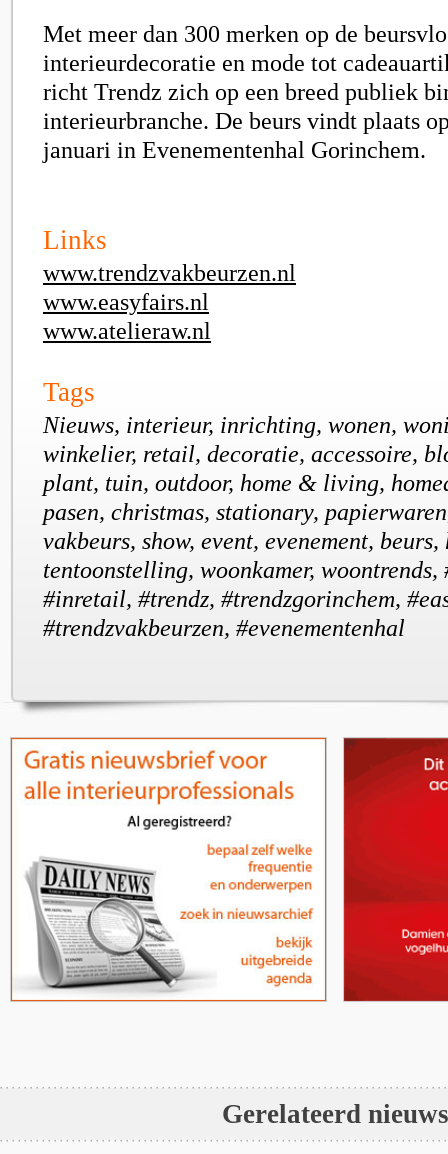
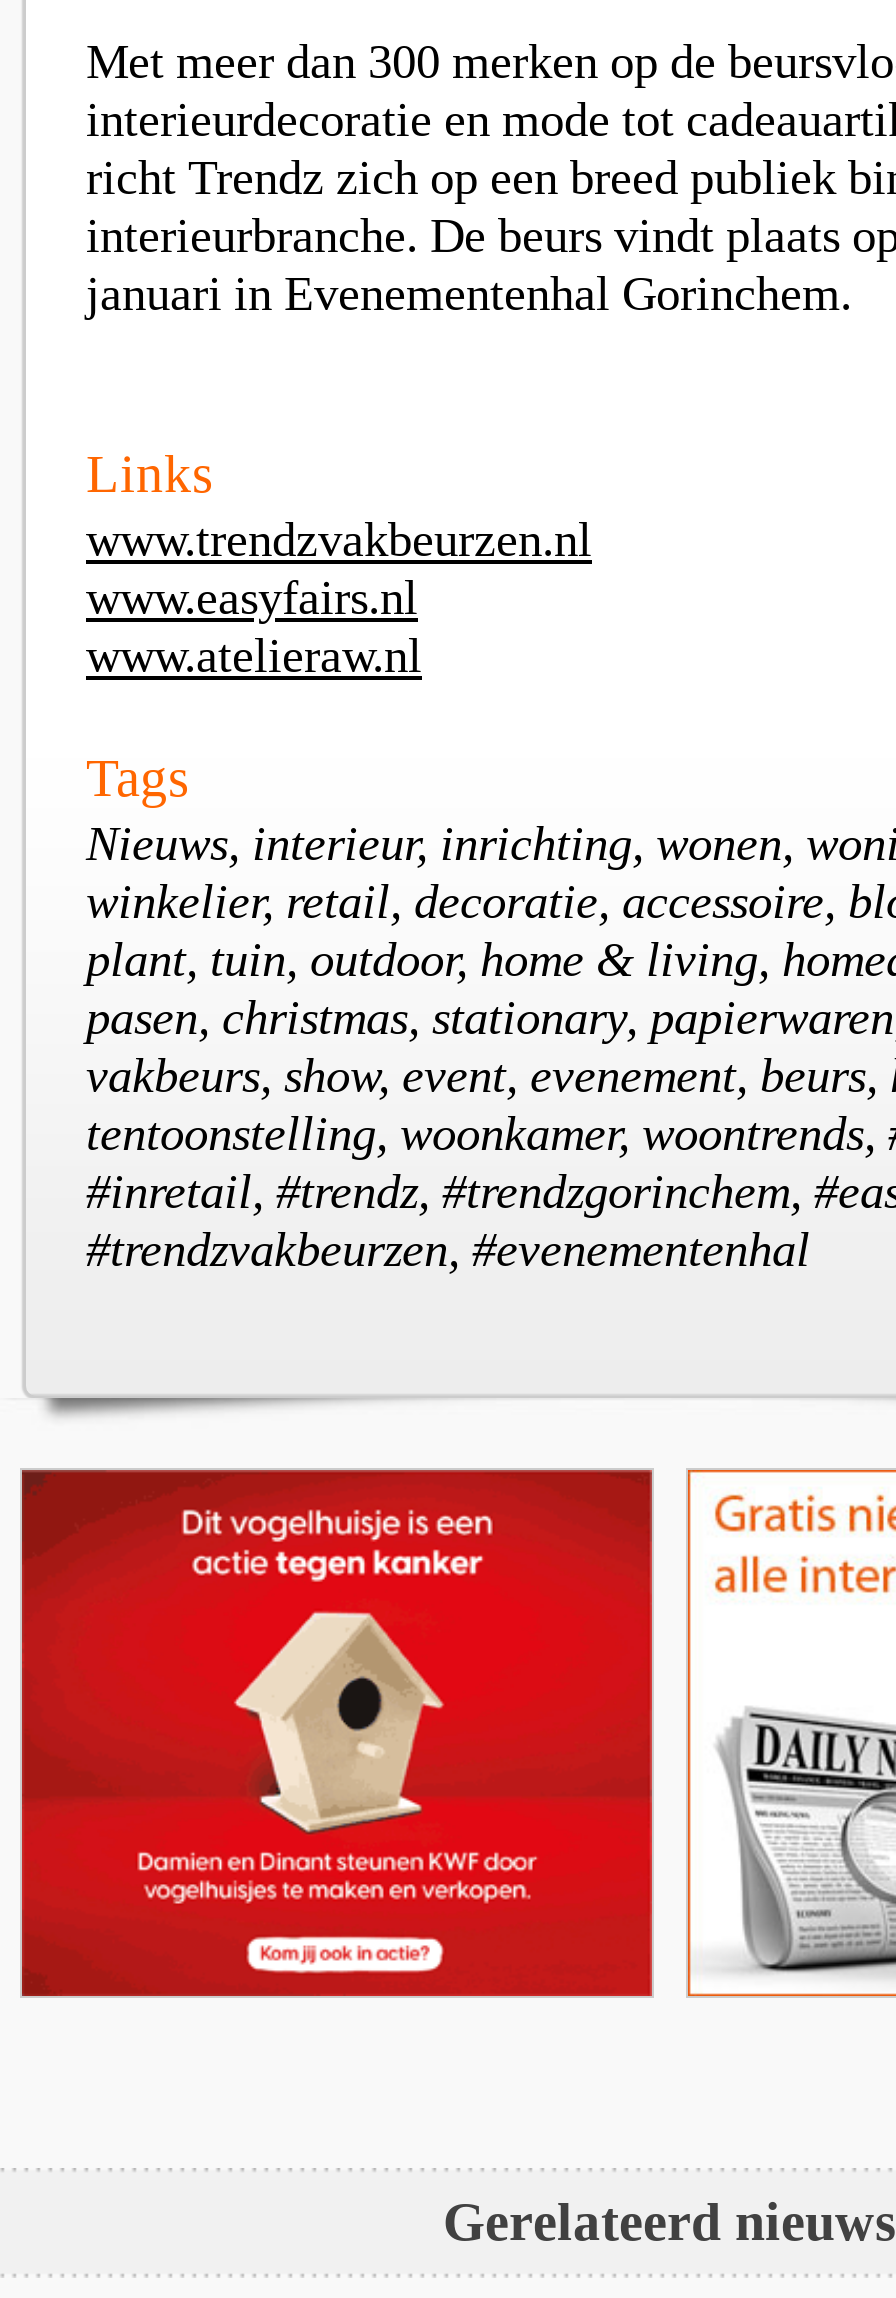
- [image]
+ [image]

- [image]
+ [image]
